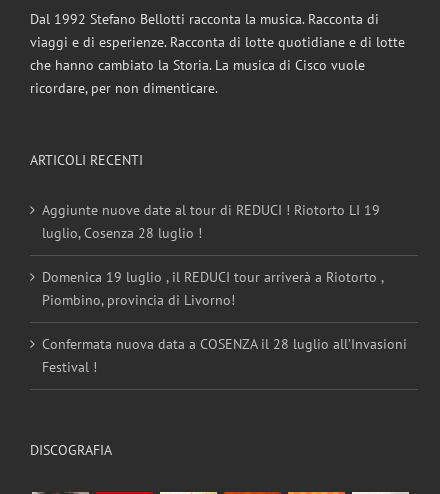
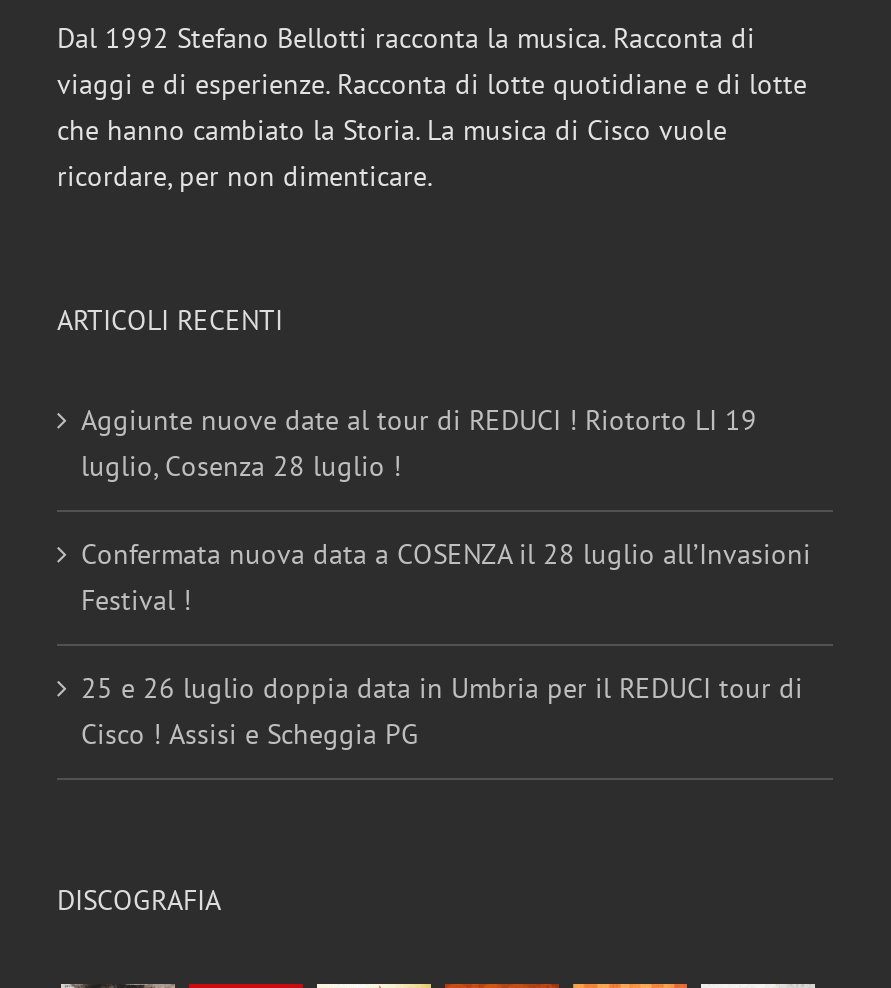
- Domenica 19 luglio , il REDUCI tour arriverà a Riotorto ,
- Piombino, provincia di Livorno!

moved up: Confermata nuova data a COSENZA il 28 luglio all’Invasioni | Festival !

+ 25 e 26 luglio doppia data in Umbria per il REDUCI tour di
+ Cisco ! Assisi e Scheggia PG
